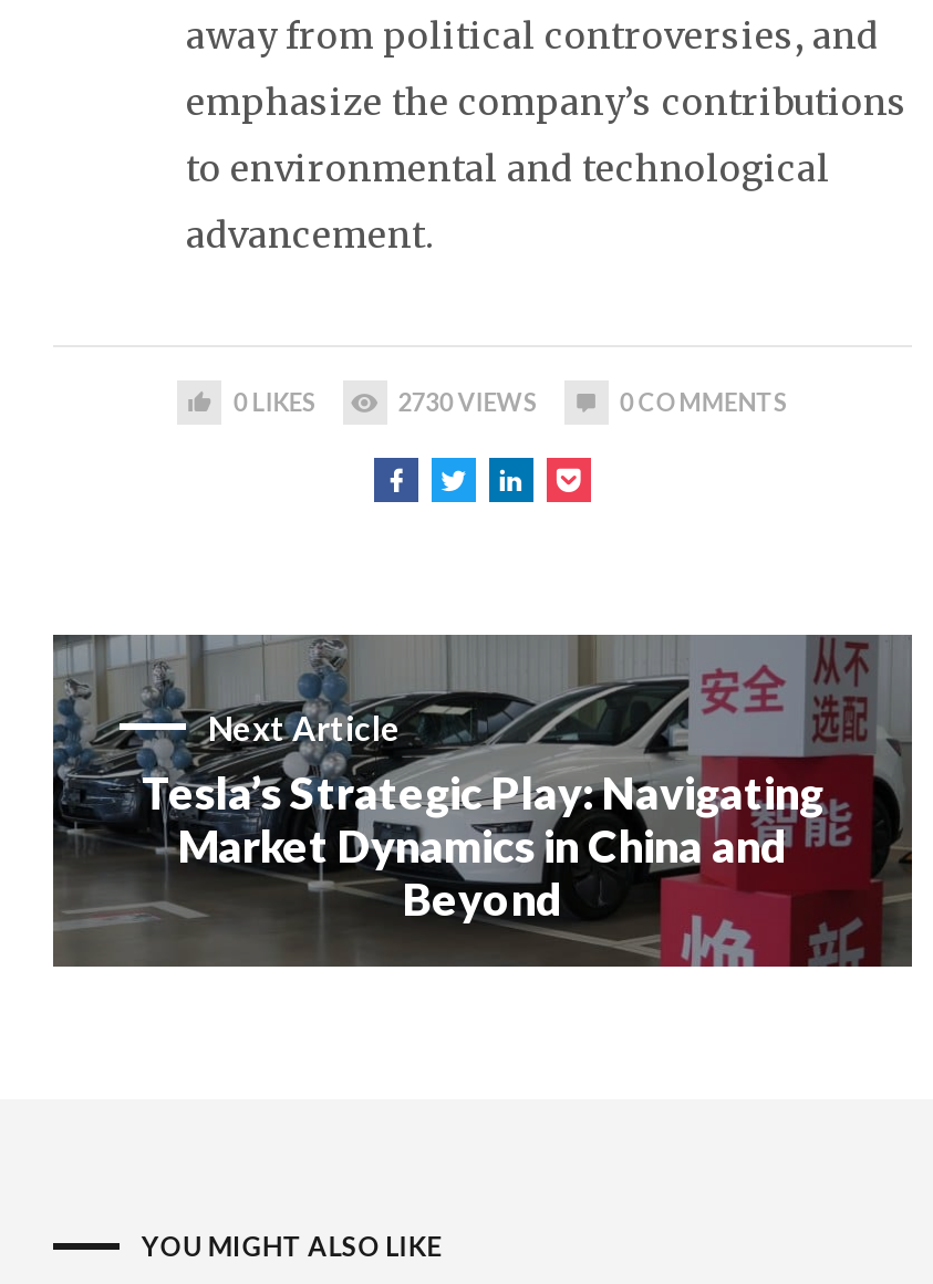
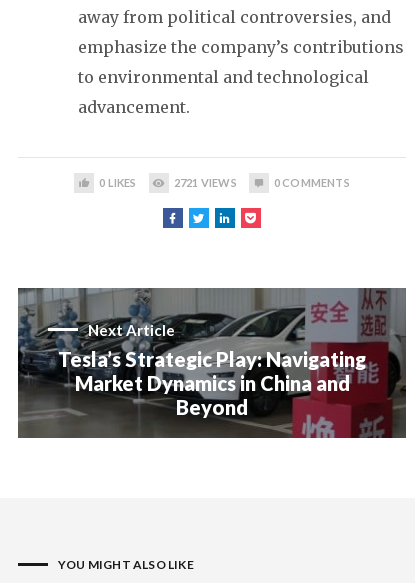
- 2730 VIEWS
+ 2721 VIEWS
